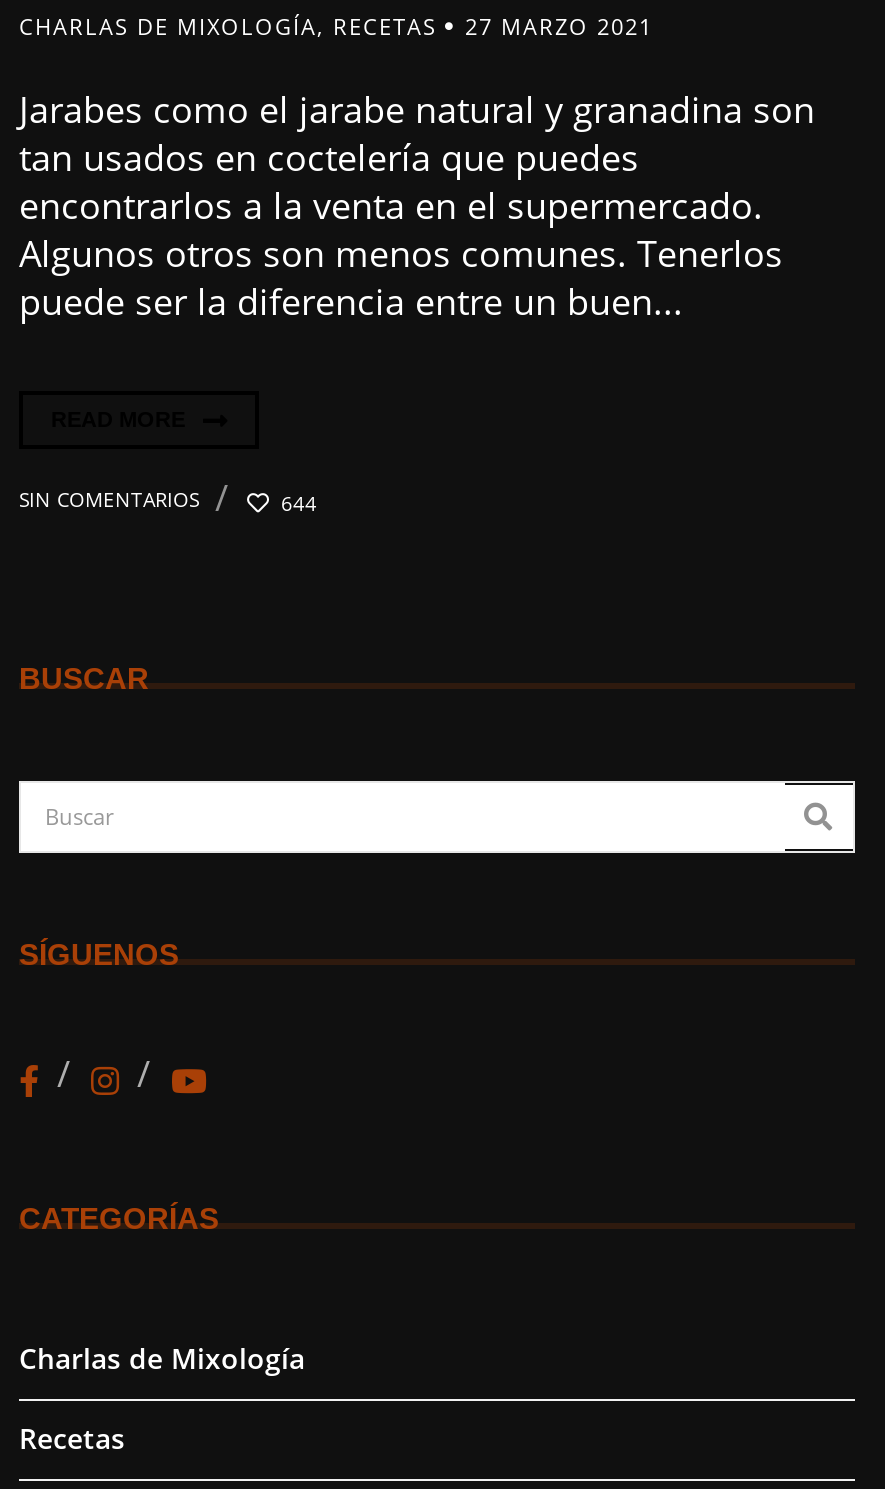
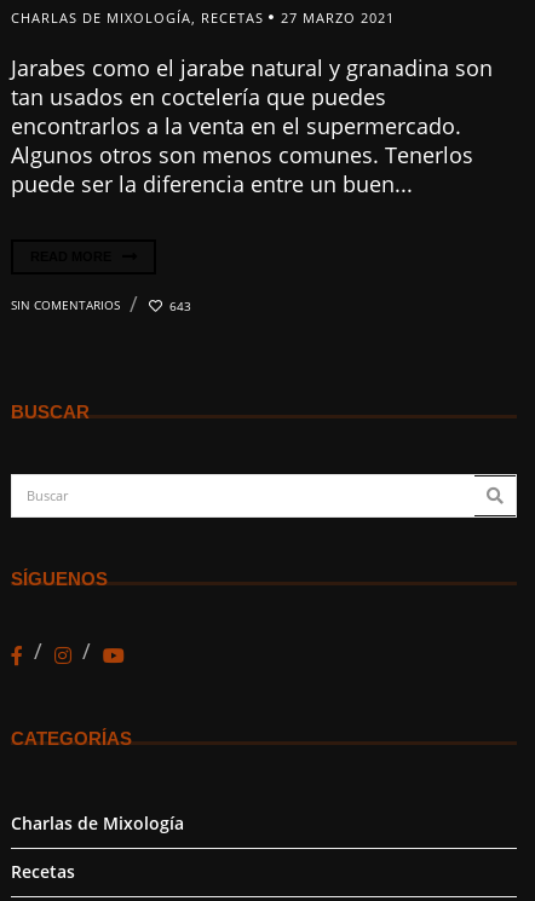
- 644
+ 643
